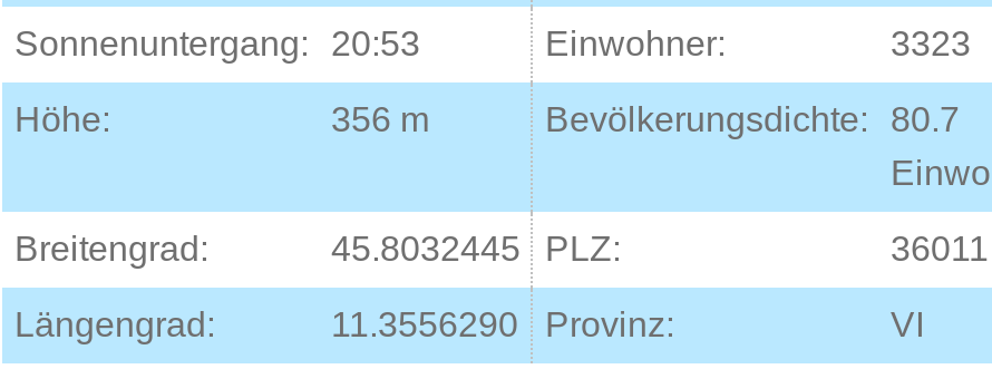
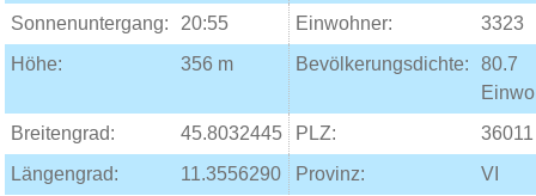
- Sonnenuntergang: 20:53
+ Sonnenuntergang: 20:55
